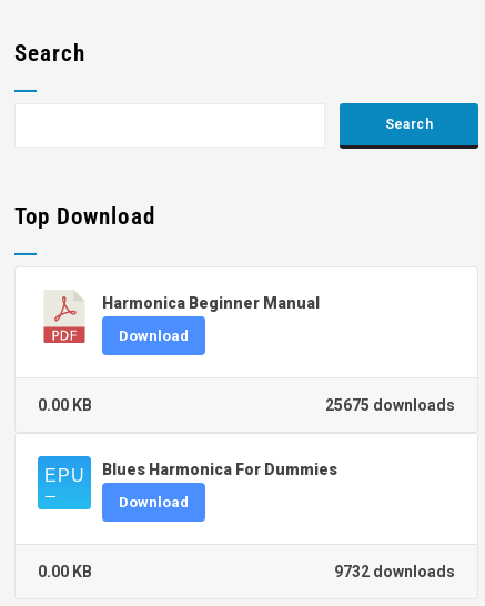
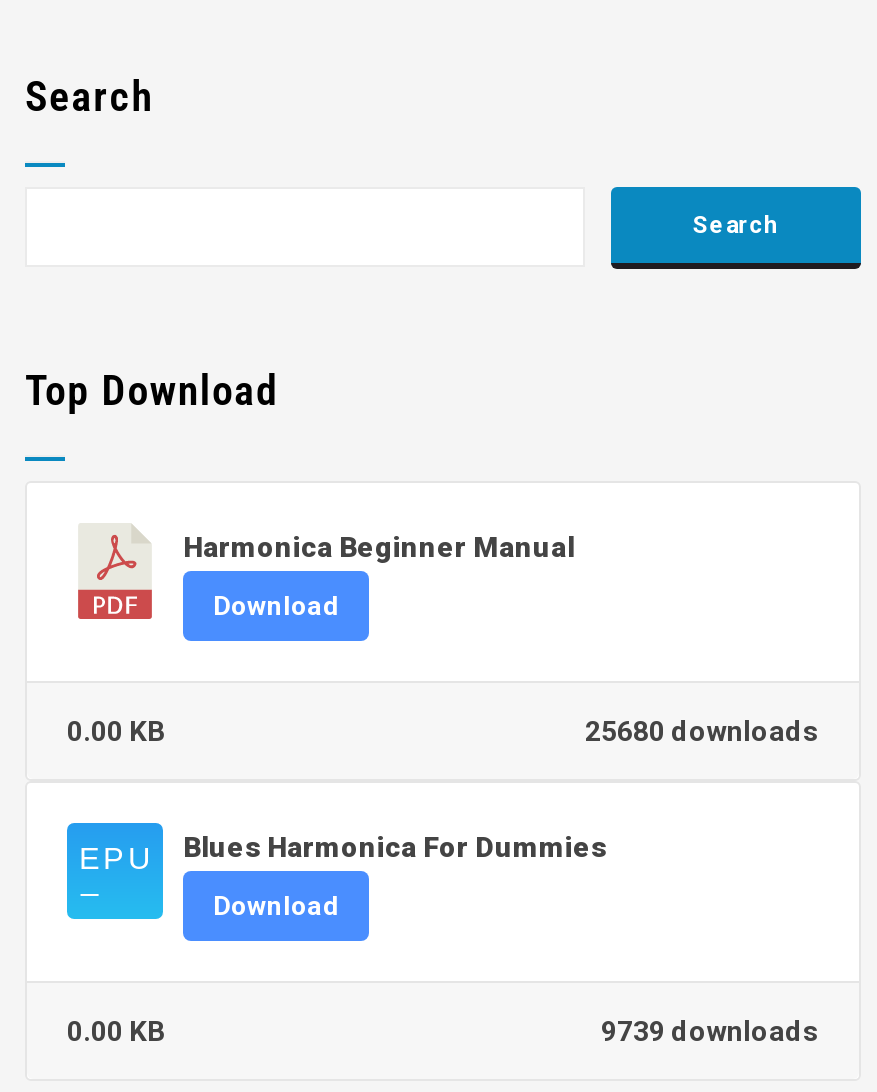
- 25675 downloads
+ 25680 downloads

- 9732 downloads
+ 9739 downloads
